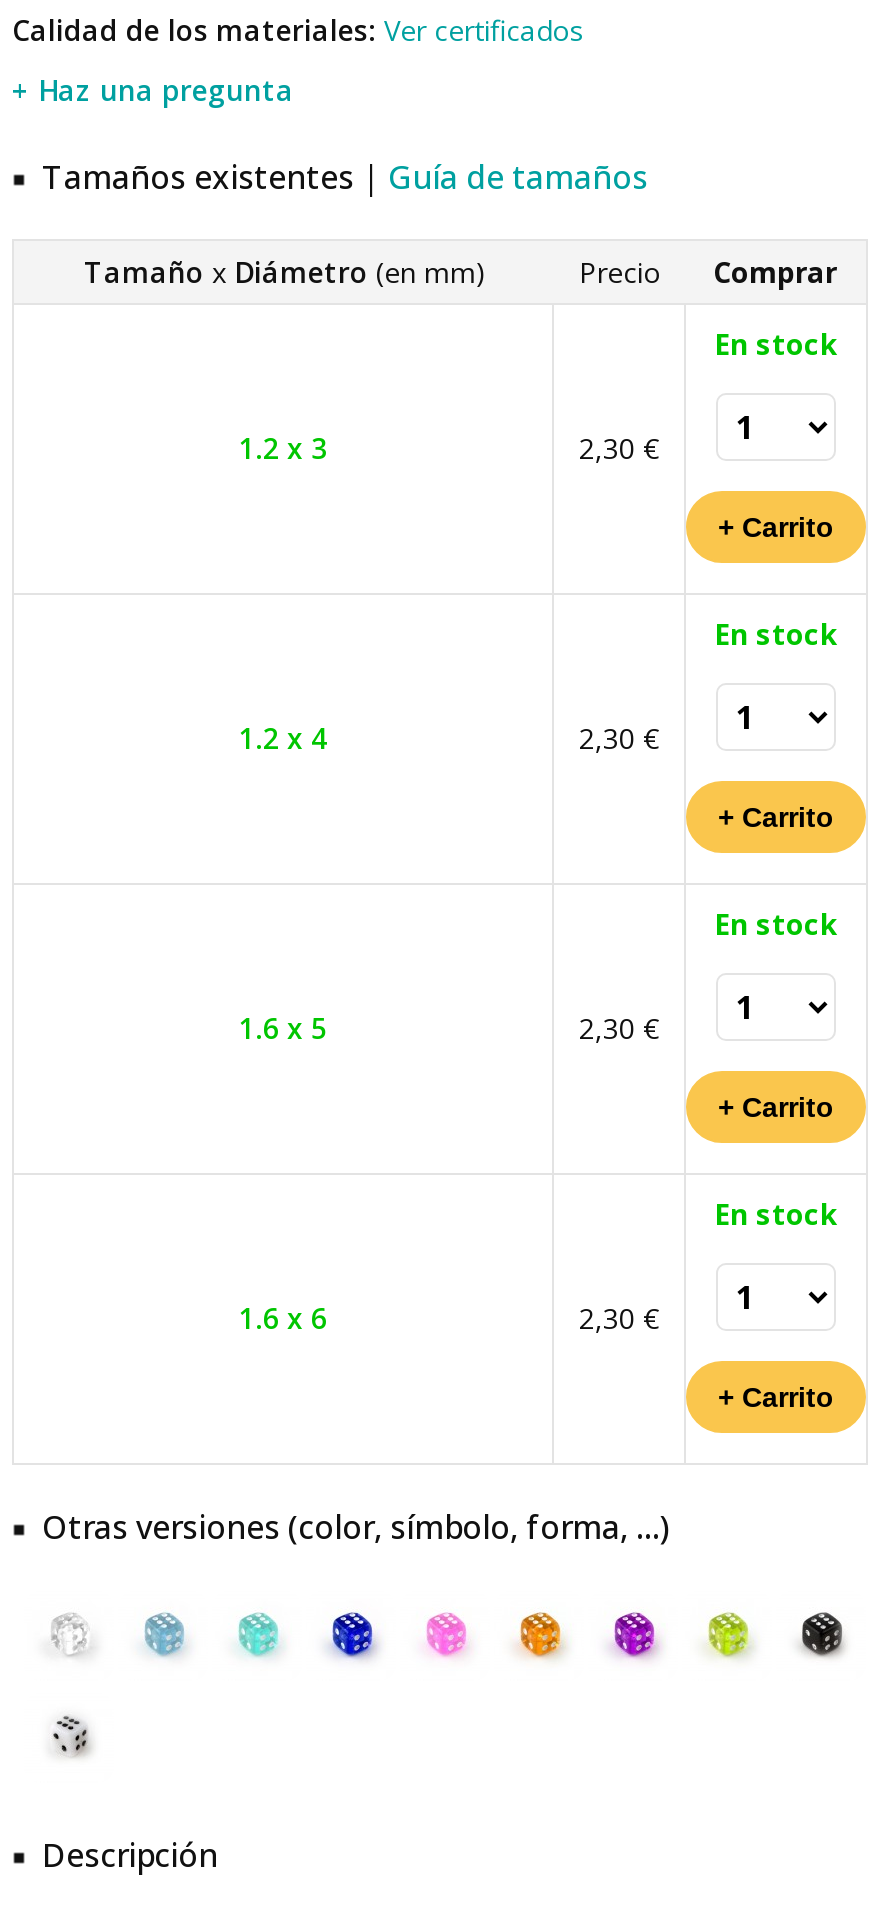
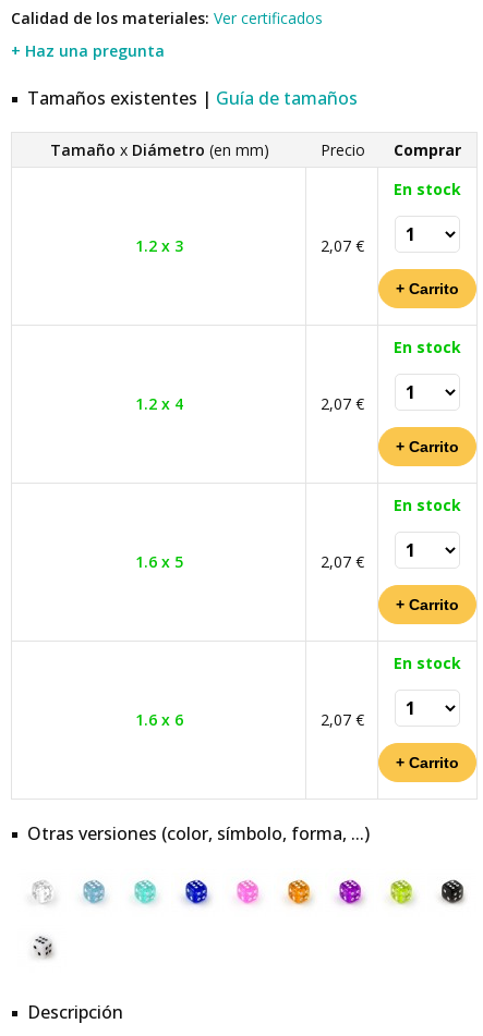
- 2,30 €
+ 2,07 €

- 2,30 €
+ 2,07 €

- 2,30 €
+ 2,07 €

- 2,30 €
+ 2,07 €
